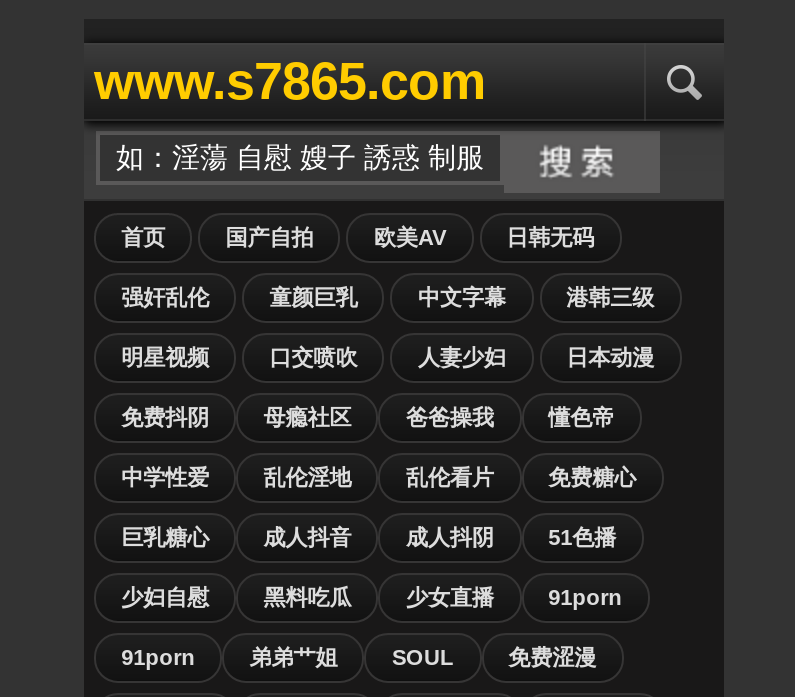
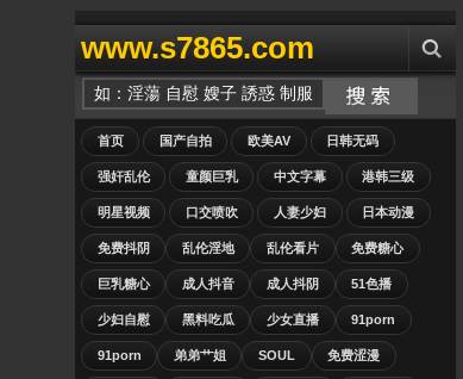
- 母瘾社区
- 爸爸操我
- 懂色帝
- 中学性爱
